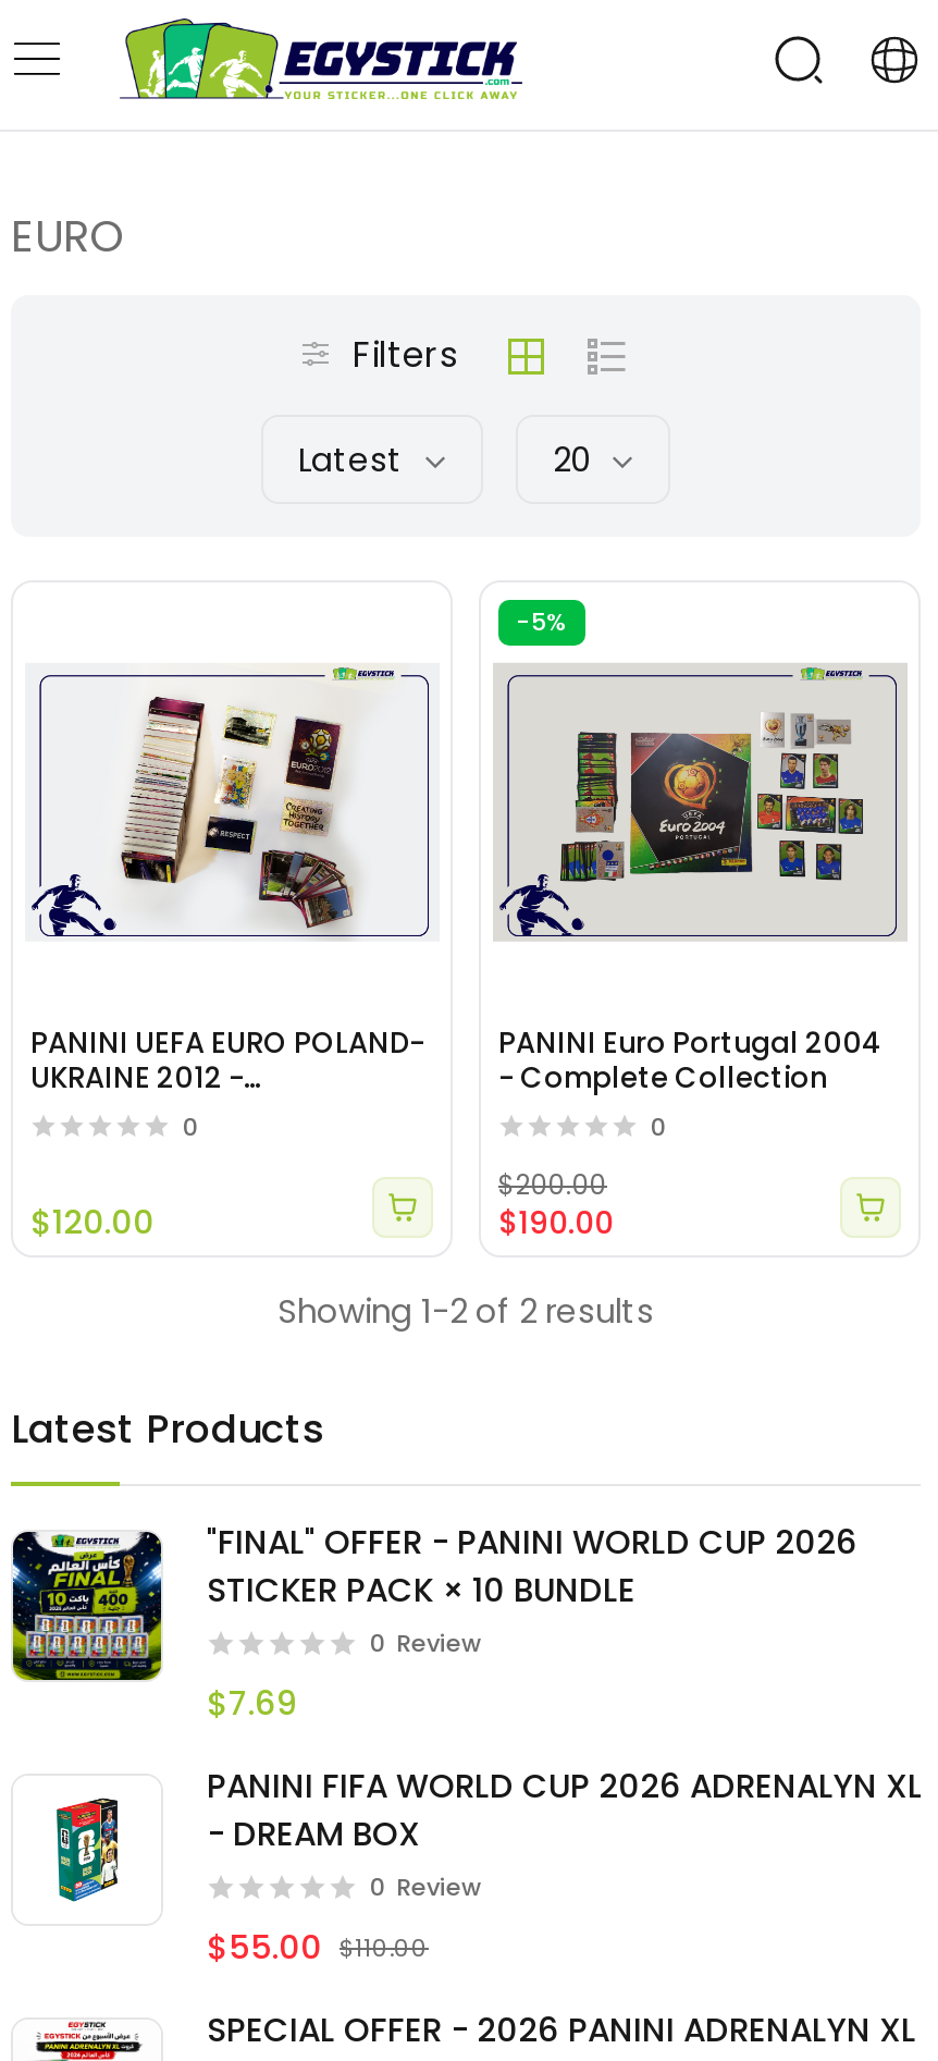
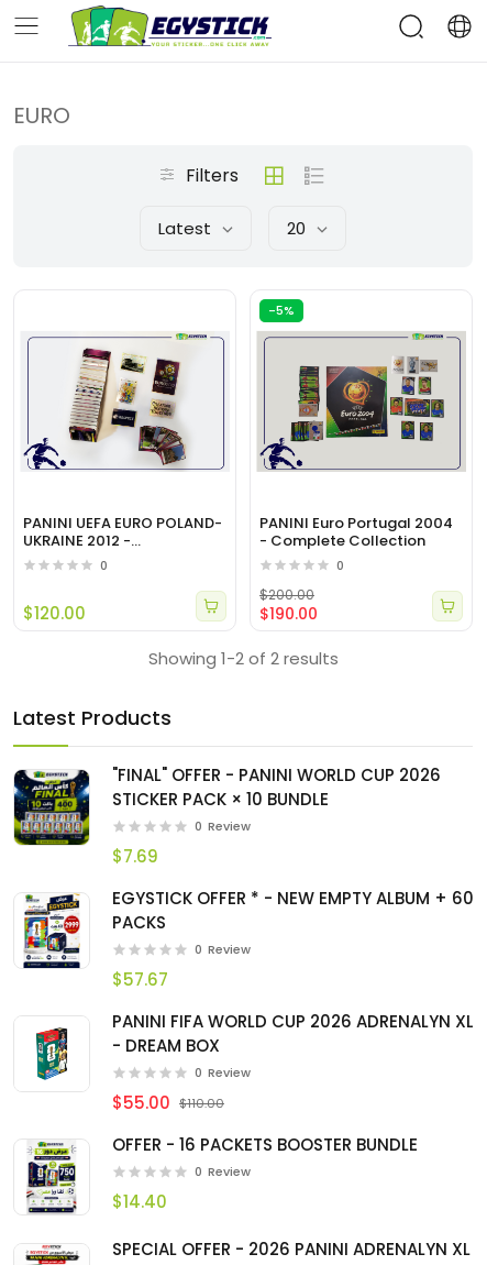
+ [image]
+ EGYSTICK OFFER * - NEW EMPTY ALBUM + 60
+ PACKS
+ 0 Review
+ $57.67

+ [image]
+ OFFER - 16 PACKETS BOOSTER BUNDLE
+ 0 Review
+ $14.40
